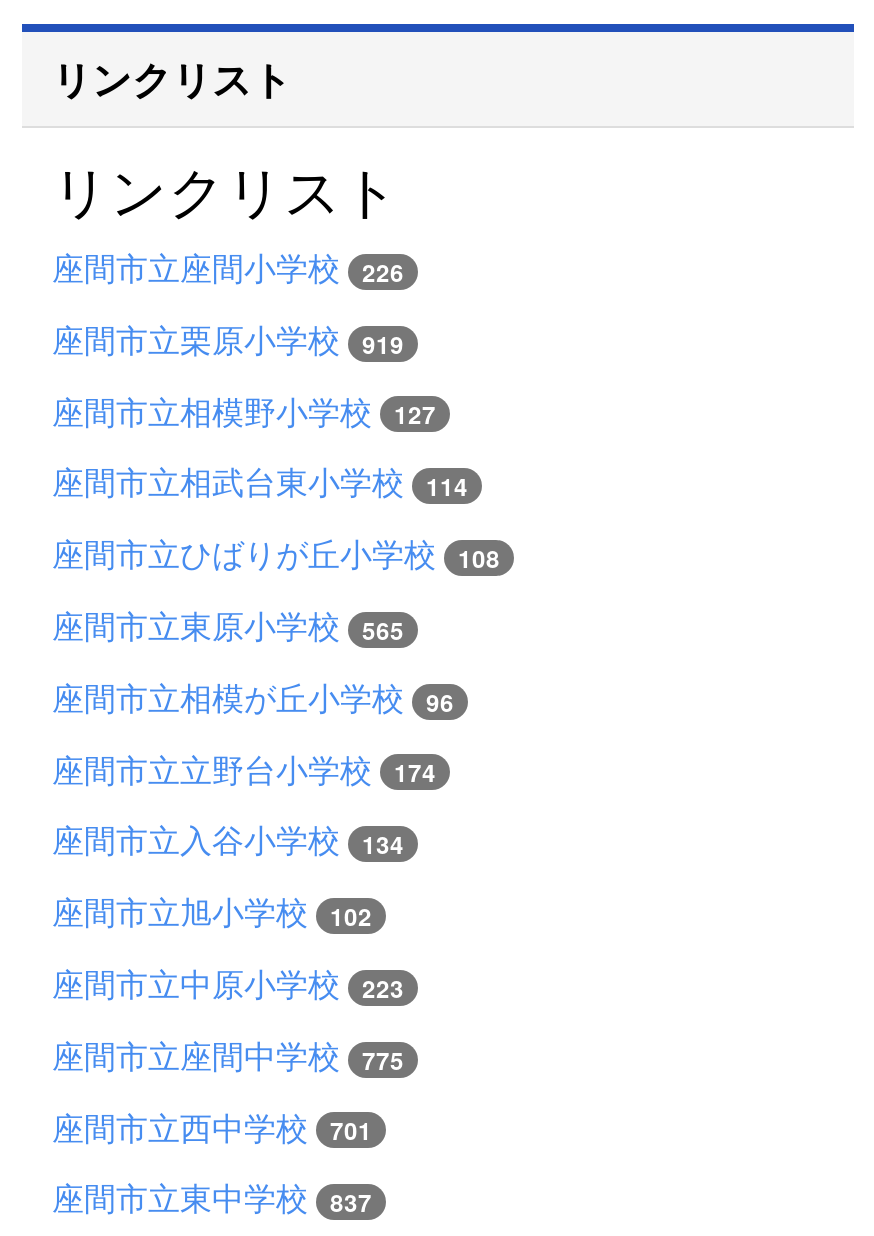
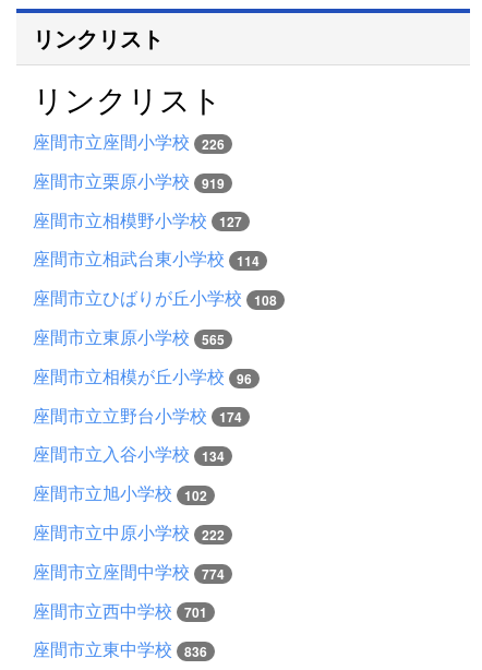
- 座間市立中原小学校 223
+ 座間市立中原小学校 222

- 座間市立座間中学校 775
+ 座間市立座間中学校 774

- 座間市立東中学校 837
+ 座間市立東中学校 836
